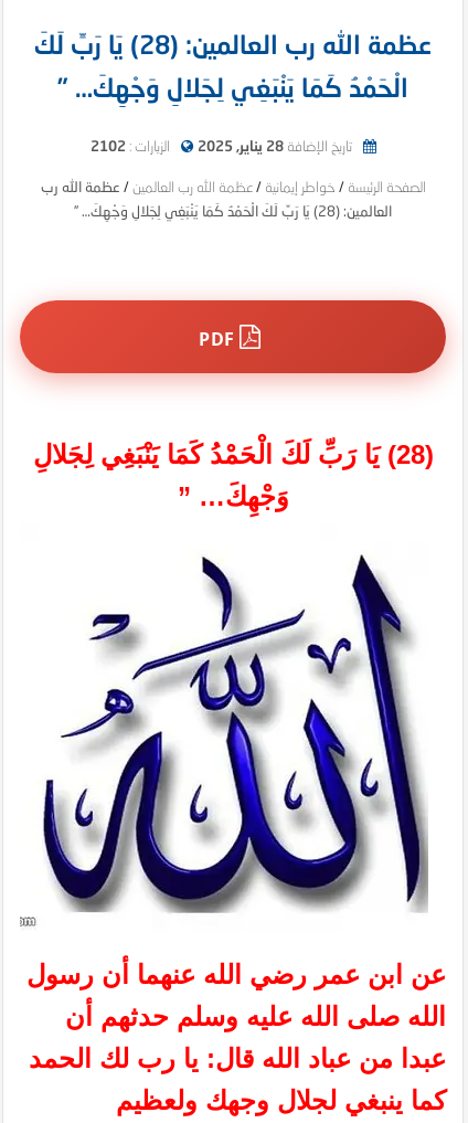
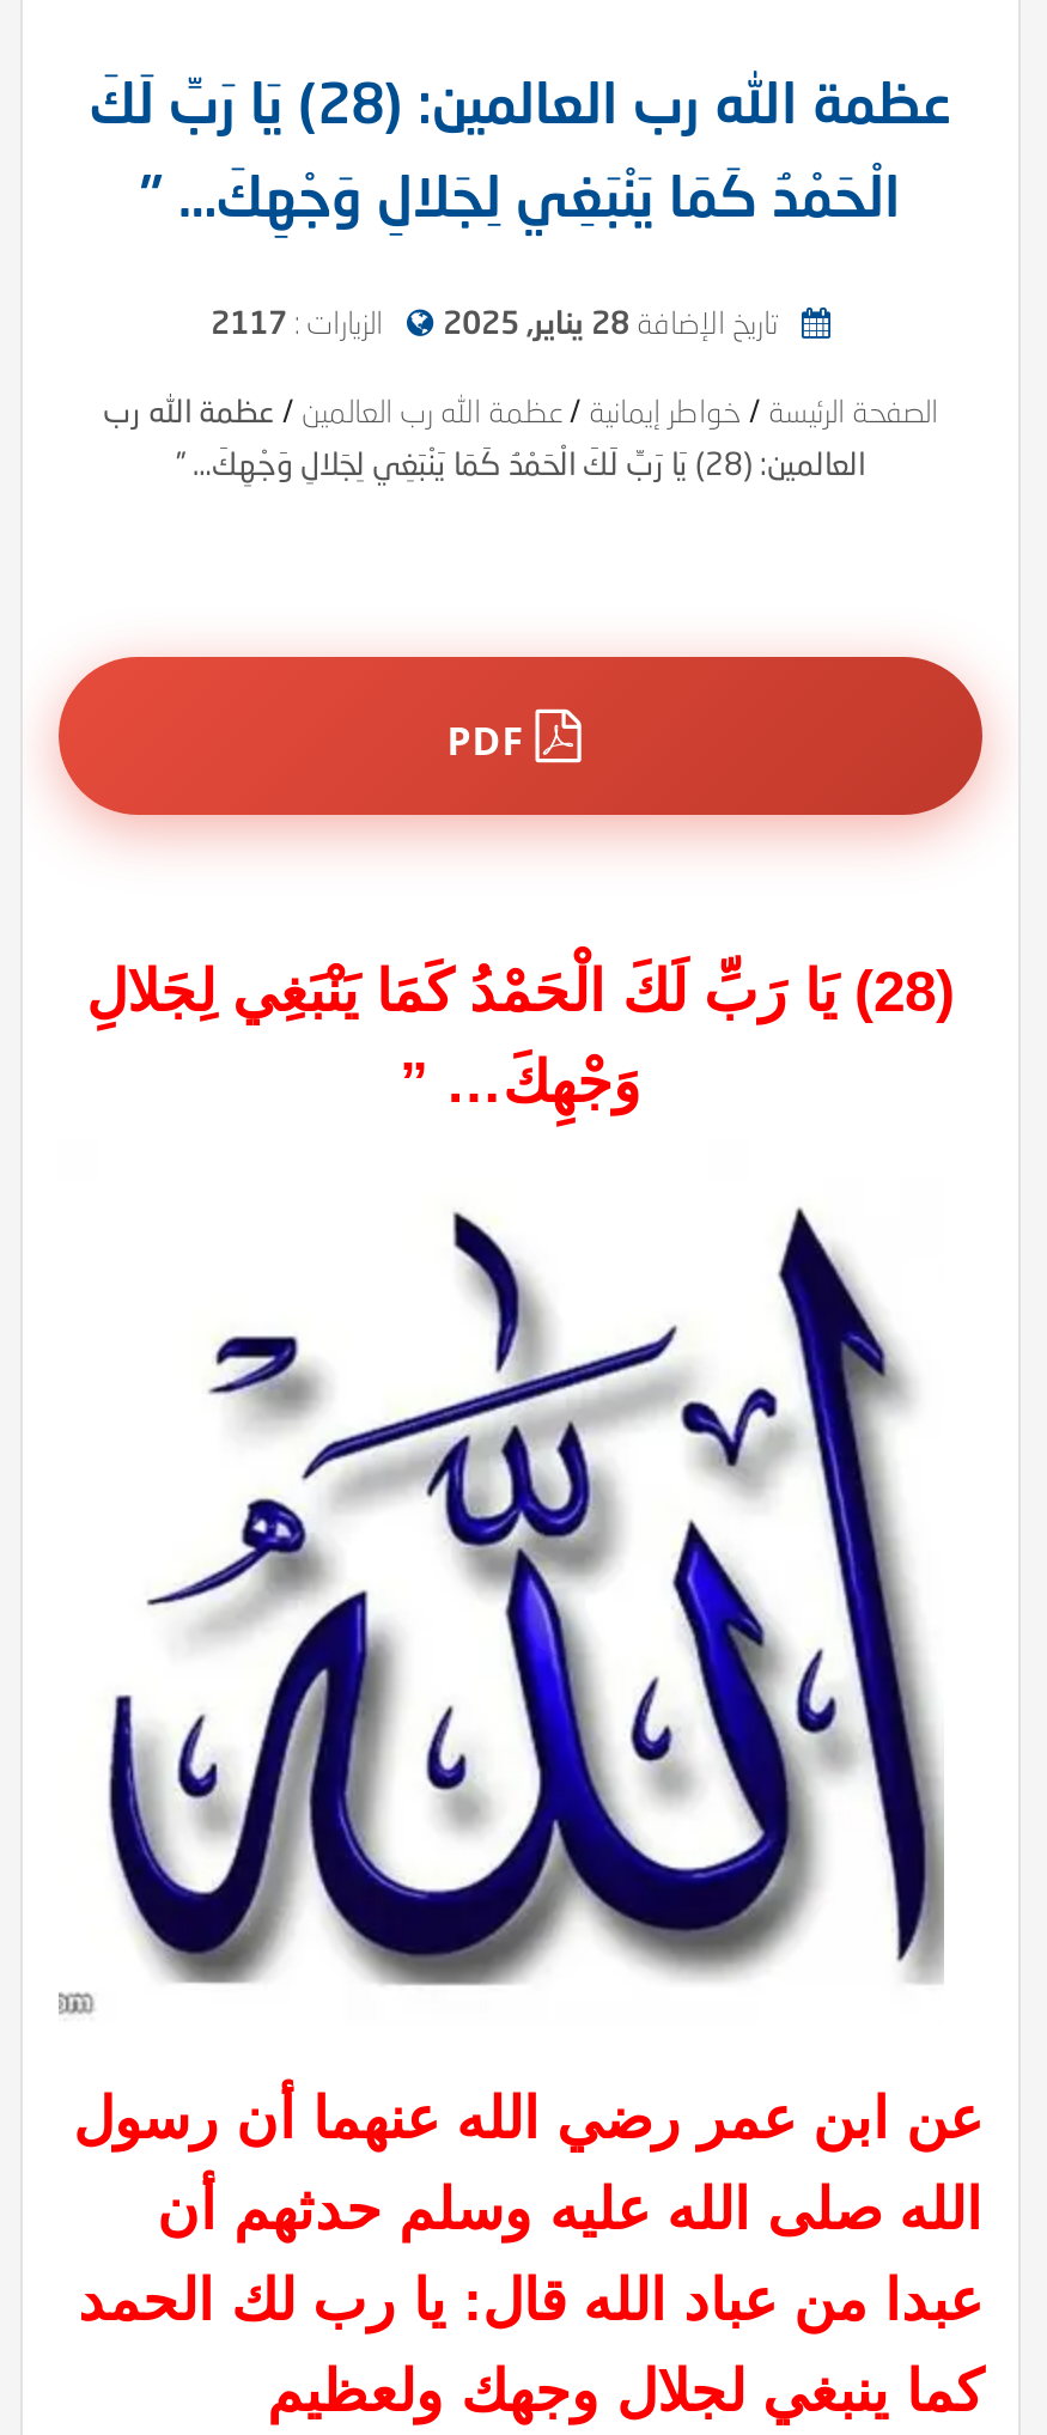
- الزيارات : 2102
+ الزيارات : 2117
